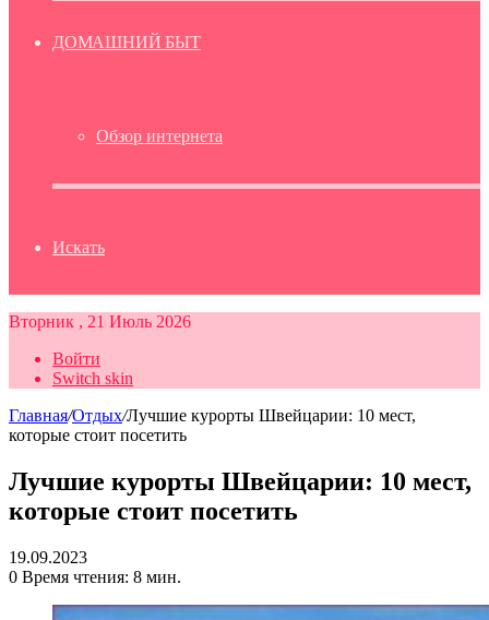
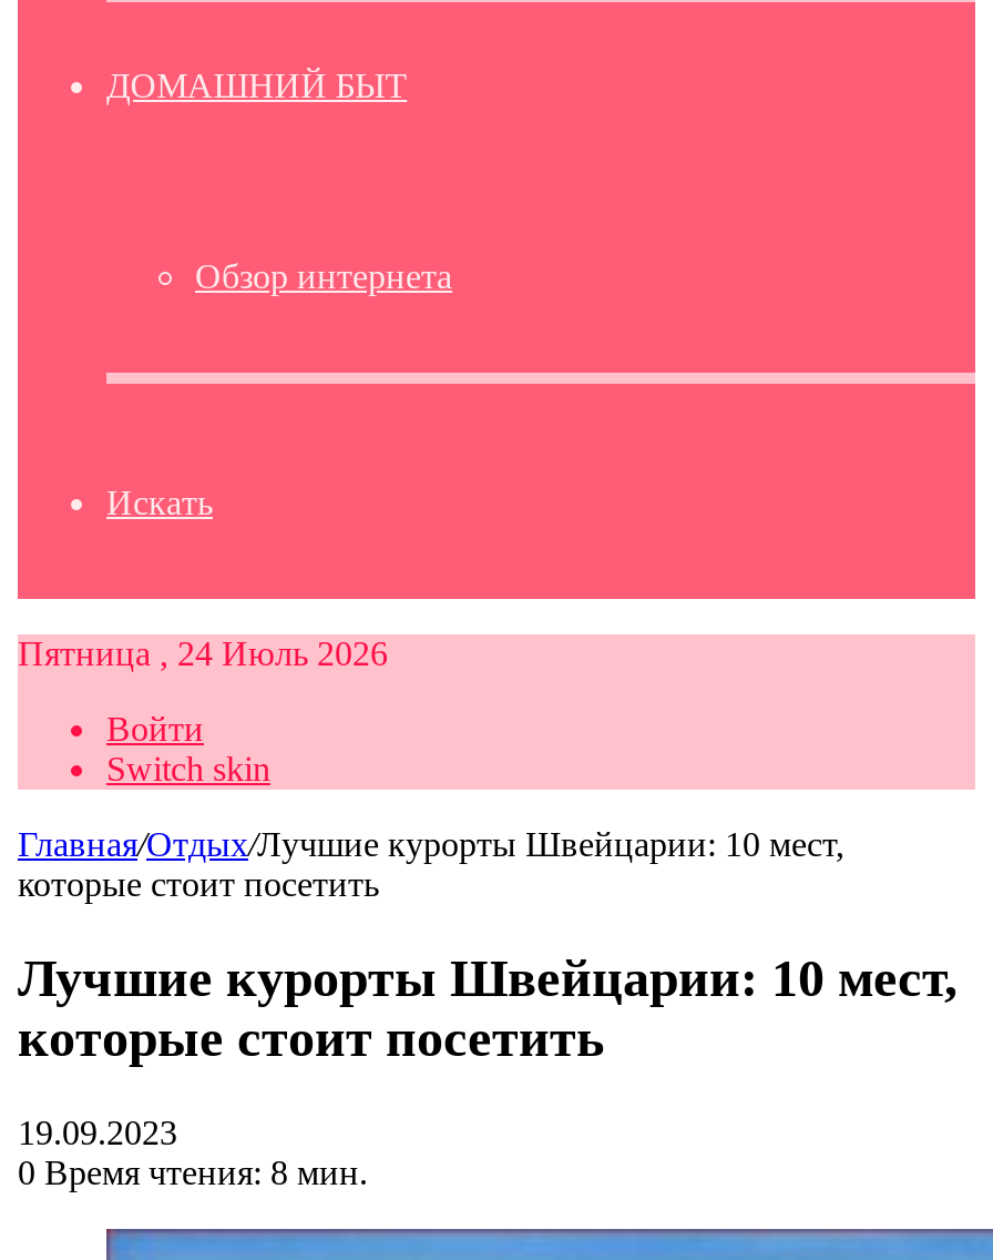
- Вторник , 21 Июль 2026
+ Пятница , 24 Июль 2026
